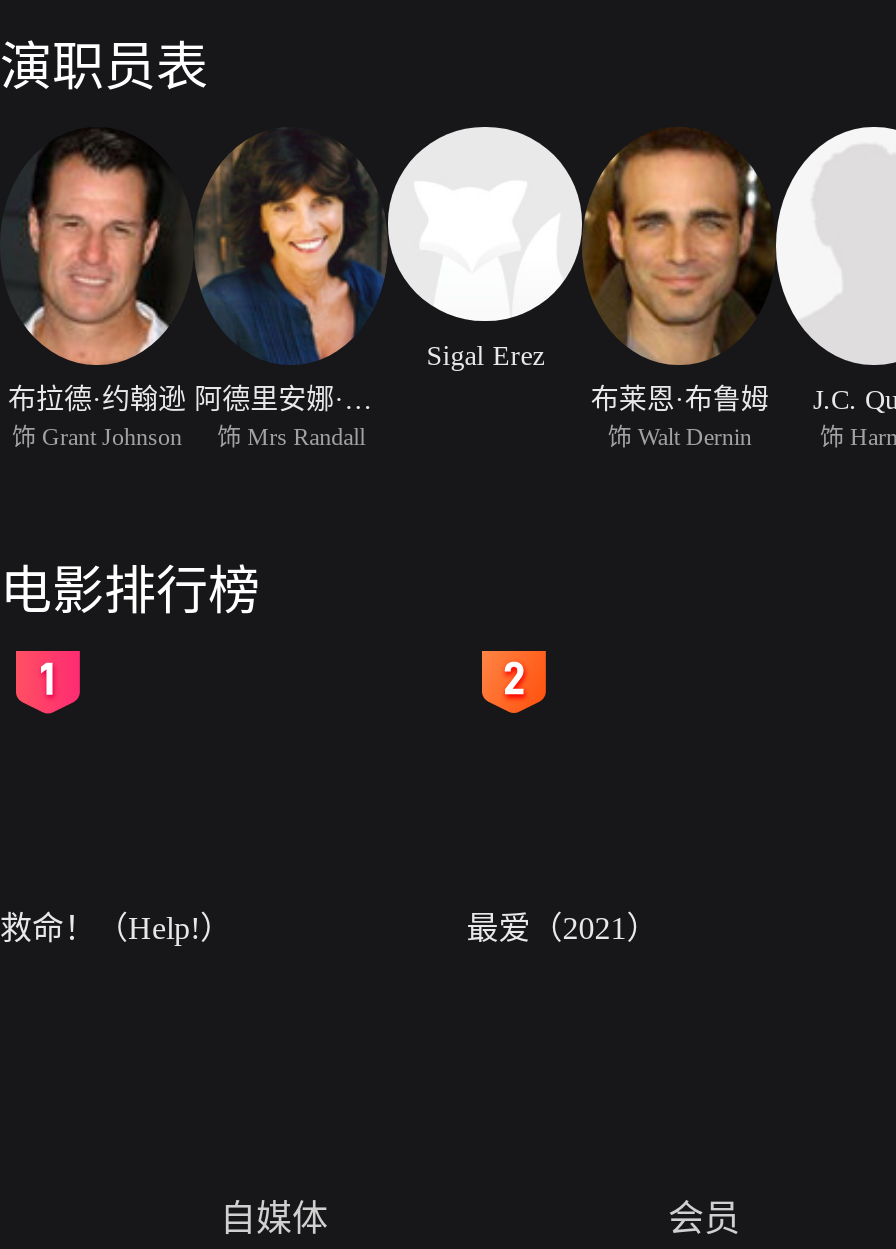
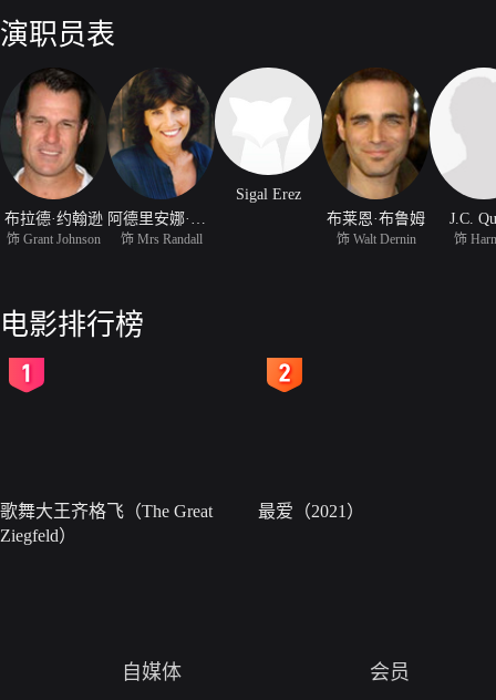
- 救命！（Help!）
+ 歌舞大王齐格飞（The Great
+ Ziegfeld）
